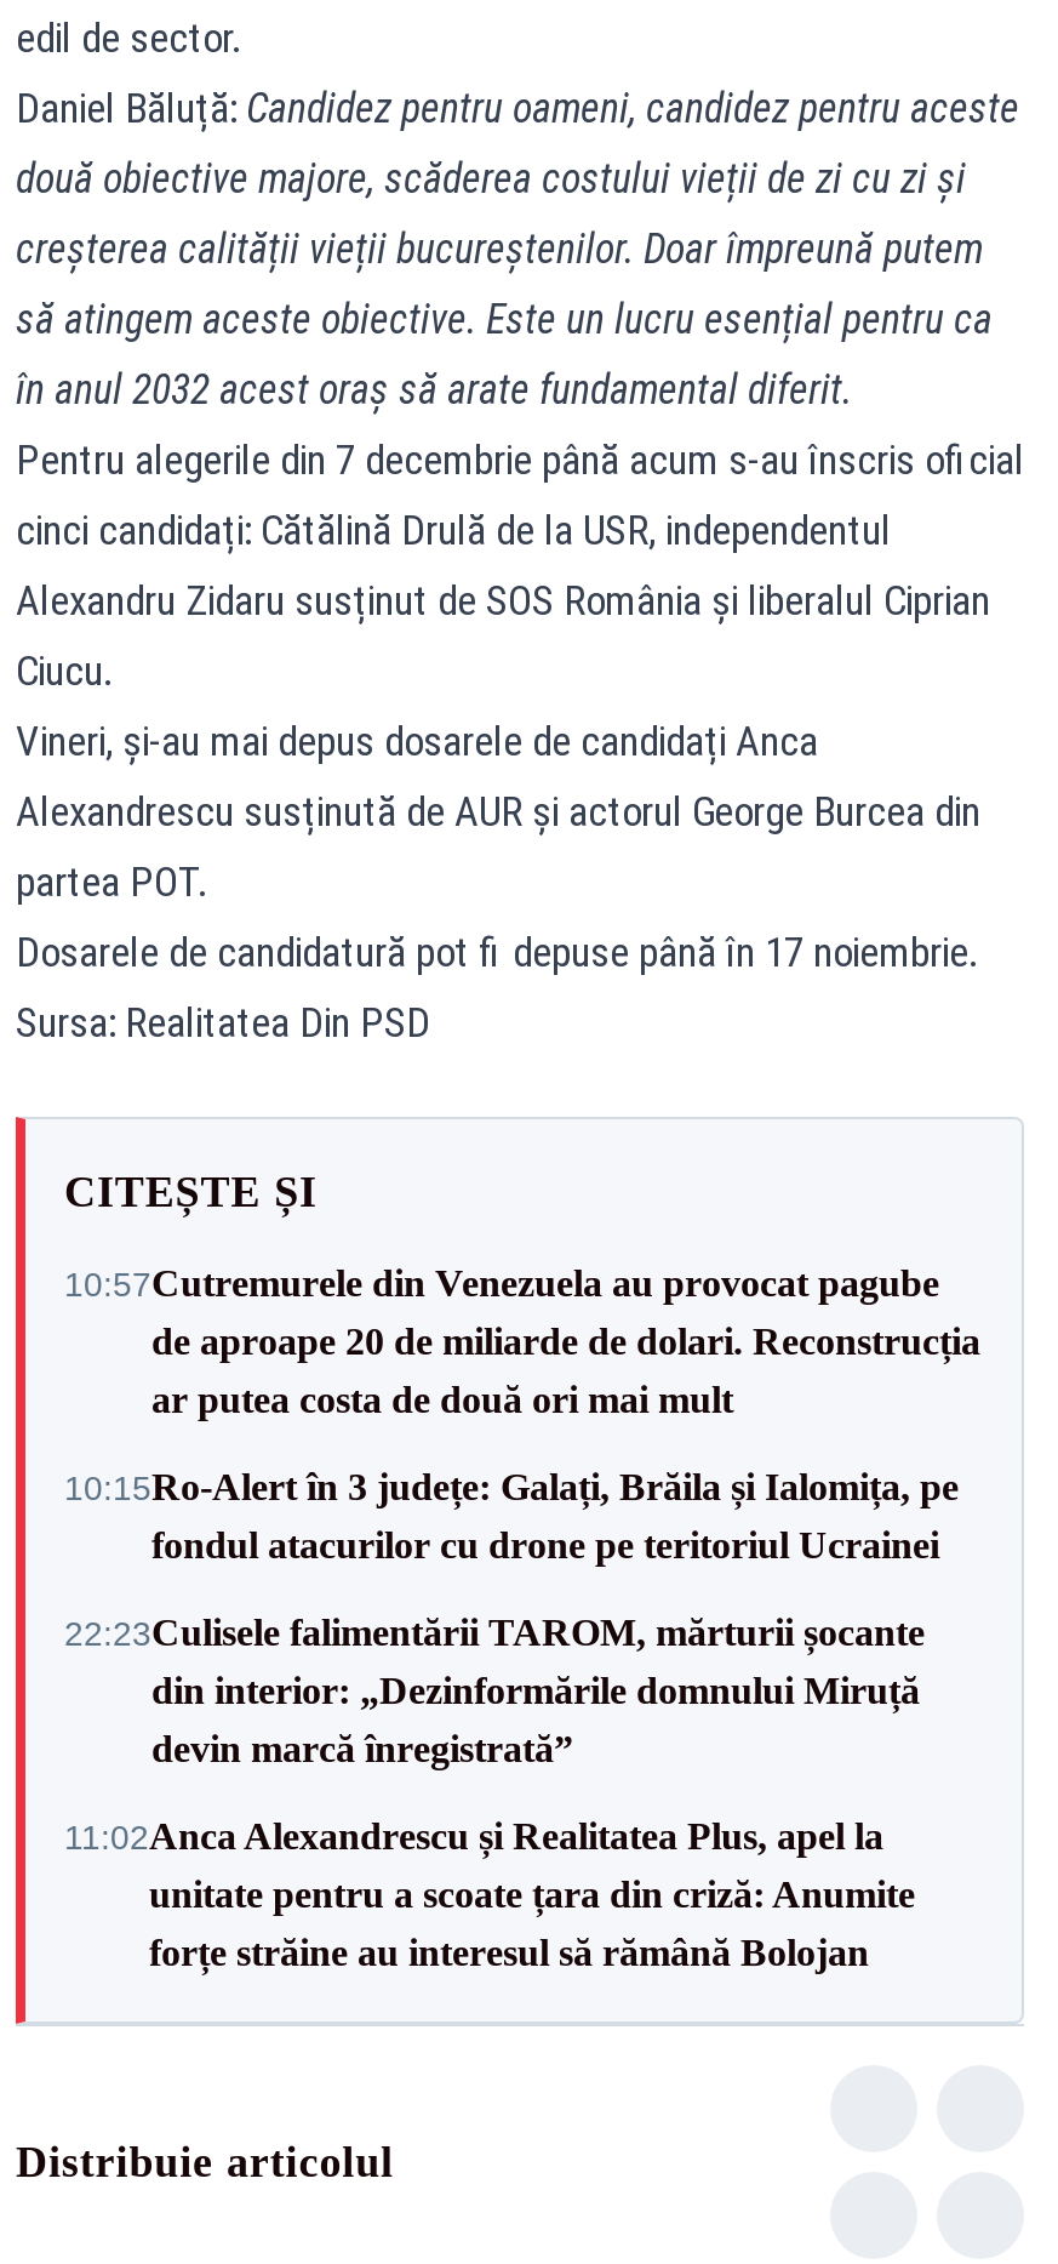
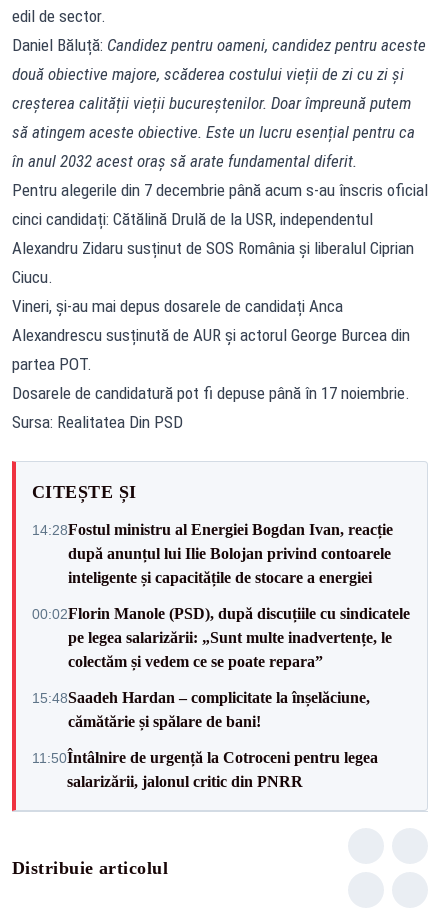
- 10:57Cutremurele din Venezuela au provocat pagube
- de aproape 20 de miliarde de dolari. Reconstrucția
- ar putea costa de două ori mai mult
+ 14:28Fostul ministru al Energiei Bogdan Ivan, reacție
+ după anunțul lui Ilie Bolojan privind contoarele
+ inteligente și capacitățile de stocare a energiei

- 10:15Ro‑Alert în 3 județe: Galați, Brăila și Ialomița, pe
- fondul atacurilor cu drone pe teritoriul Ucrainei
+ 00:02Florin Manole (PSD), după discuțiile cu sindicatele
+ pe legea salarizării: „Sunt multe inadvertențe, le
+ colectăm și vedem ce se poate repara”

- 22:23Culisele falimentării TAROM, mărturii șocante
- din interior: „Dezinformările domnului Miruță
- devin marcă înregistrată”
+ 15:48Saadeh Hardan – complicitate la înșelăciune,
+ cămătărie și spălare de bani!

- 11:02Anca Alexandrescu și Realitatea Plus, apel la
- unitate pentru a scoate țara din criză: Anumite
- forțe străine au interesul să rămână Bolojan
+ 11:50Întâlnire de urgență la Cotroceni pentru legea
+ salarizării, jalonul critic din PNRR
